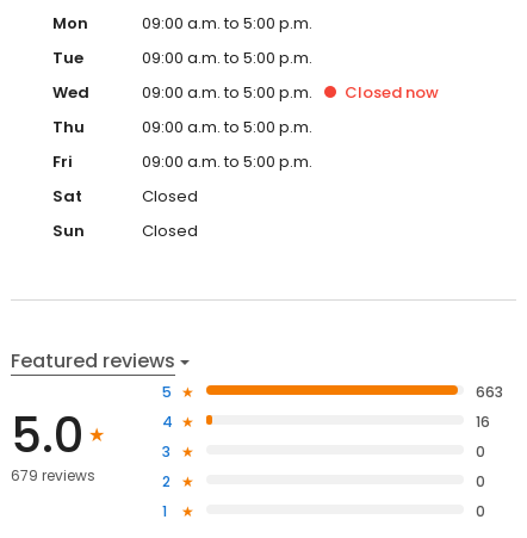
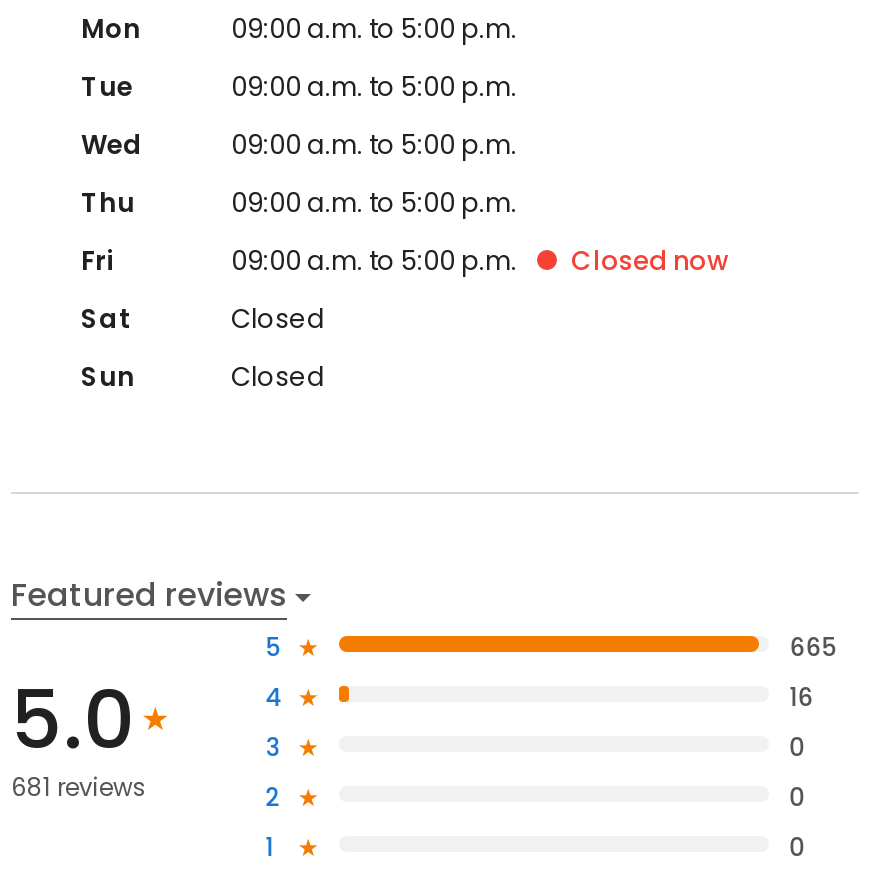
moved down: Closed now

- 663
+ 665

- 679 reviews
+ 681 reviews
